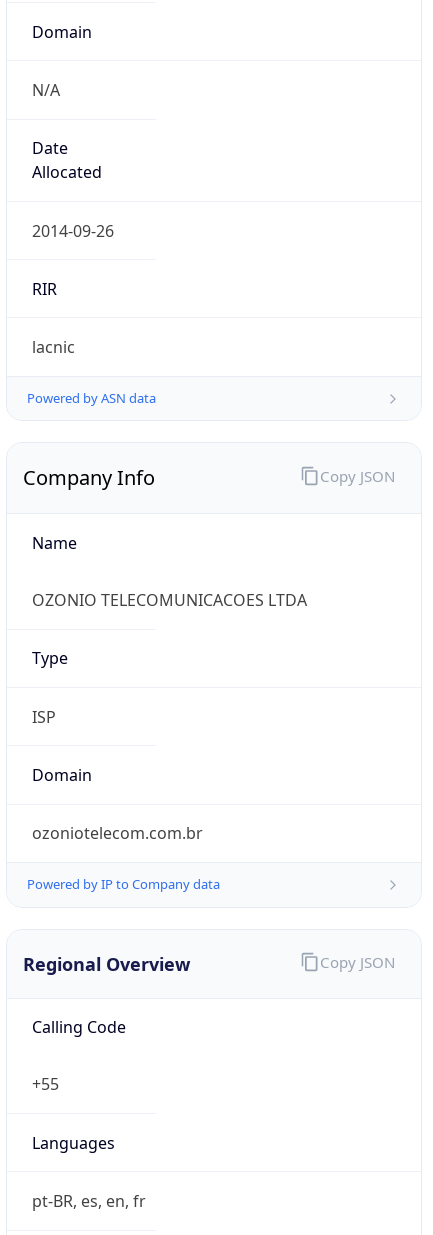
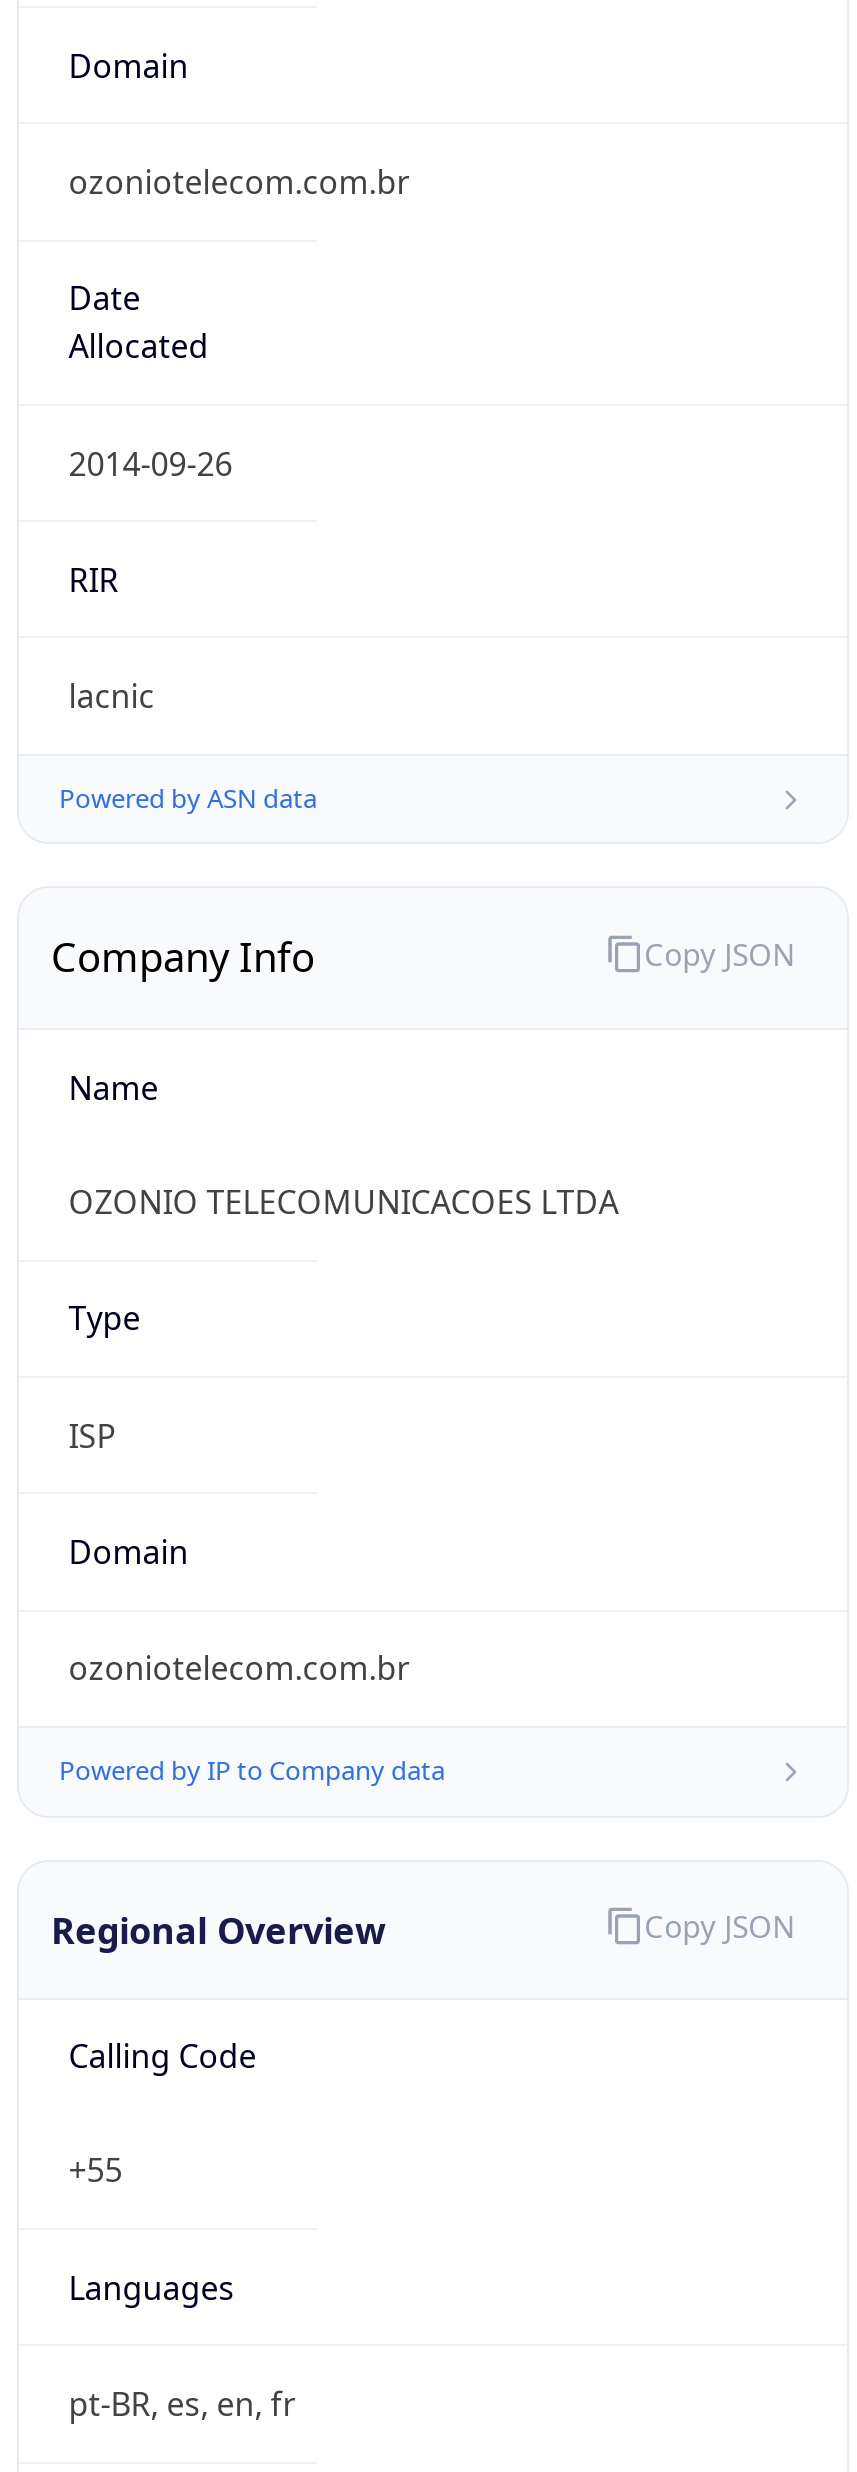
- N/A
+ ozoniotelecom.com.br
